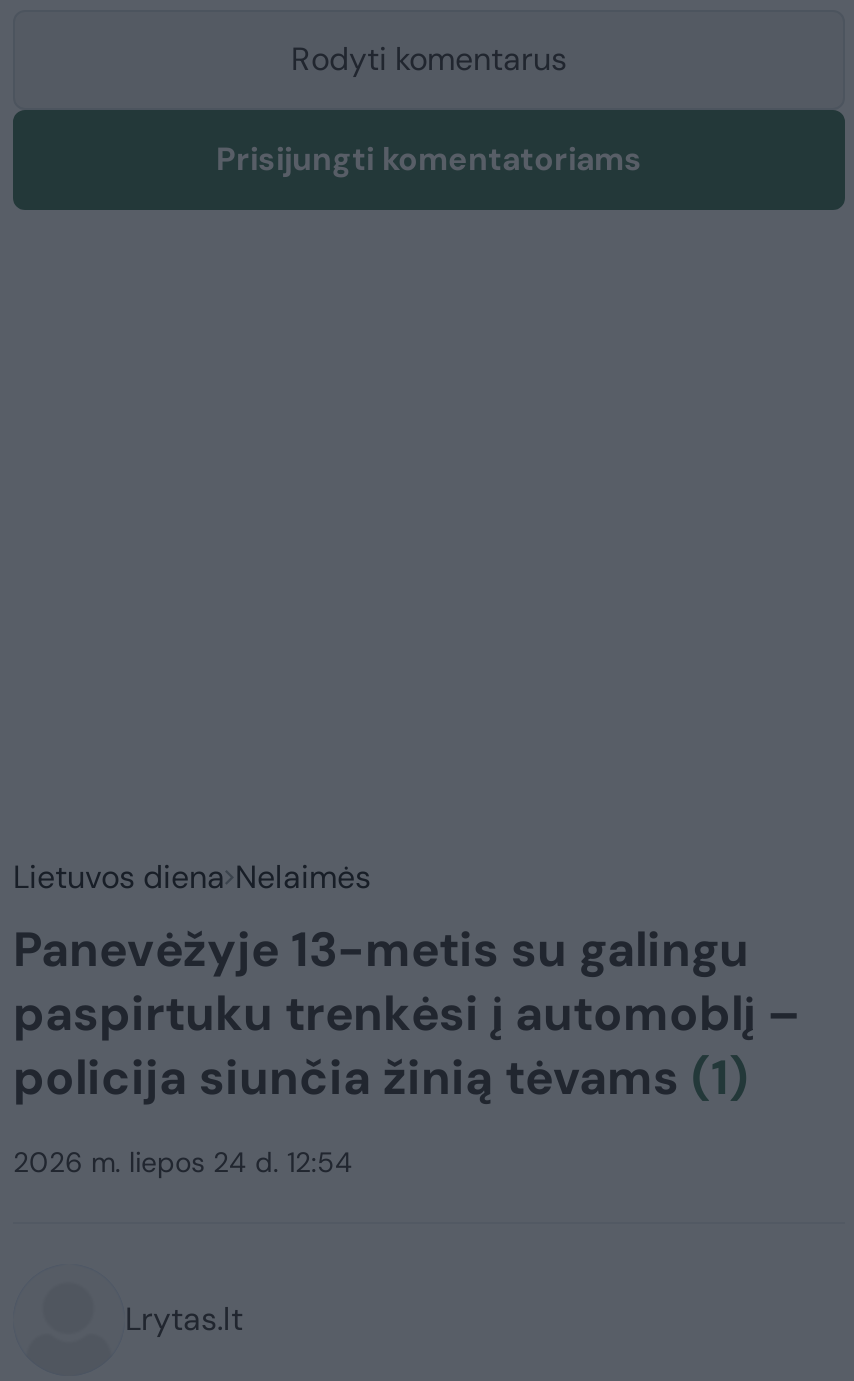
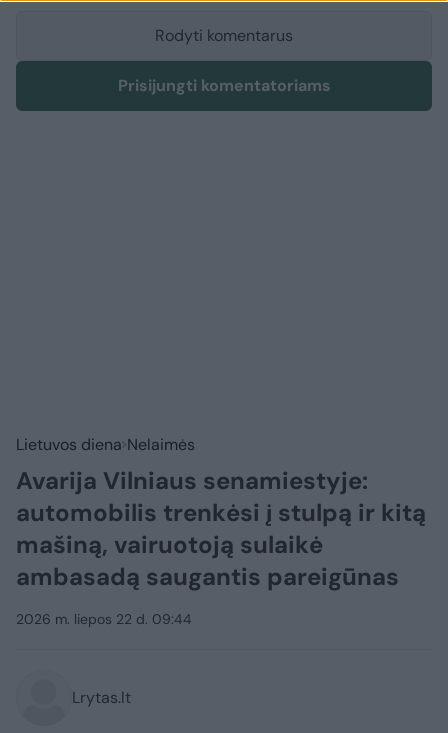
- Panevėžyje 13-metis su galingu
- paspirtuku trenkėsi į automoblį –
- policija siunčia žinią tėvams (1)
+ Avarija Vilniaus senamiestyje:
+ automobilis trenkėsi į stulpą ir kitą
+ mašiną, vairuotoją sulaikė
+ ambasadą saugantis pareigūnas

- 2026 m. liepos 24 d. 12:54
+ 2026 m. liepos 22 d. 09:44
